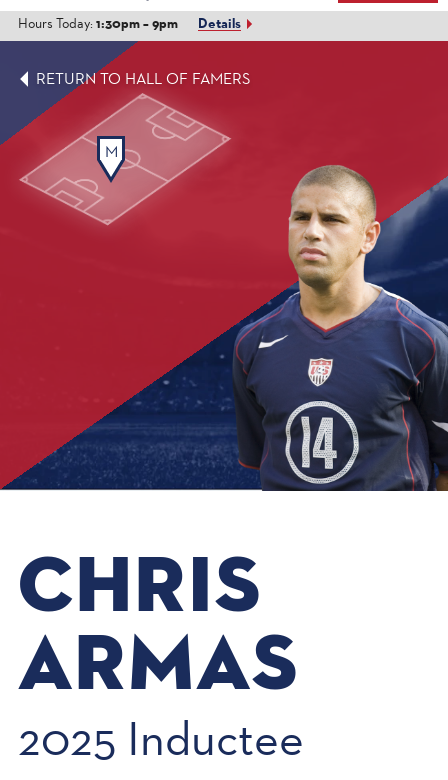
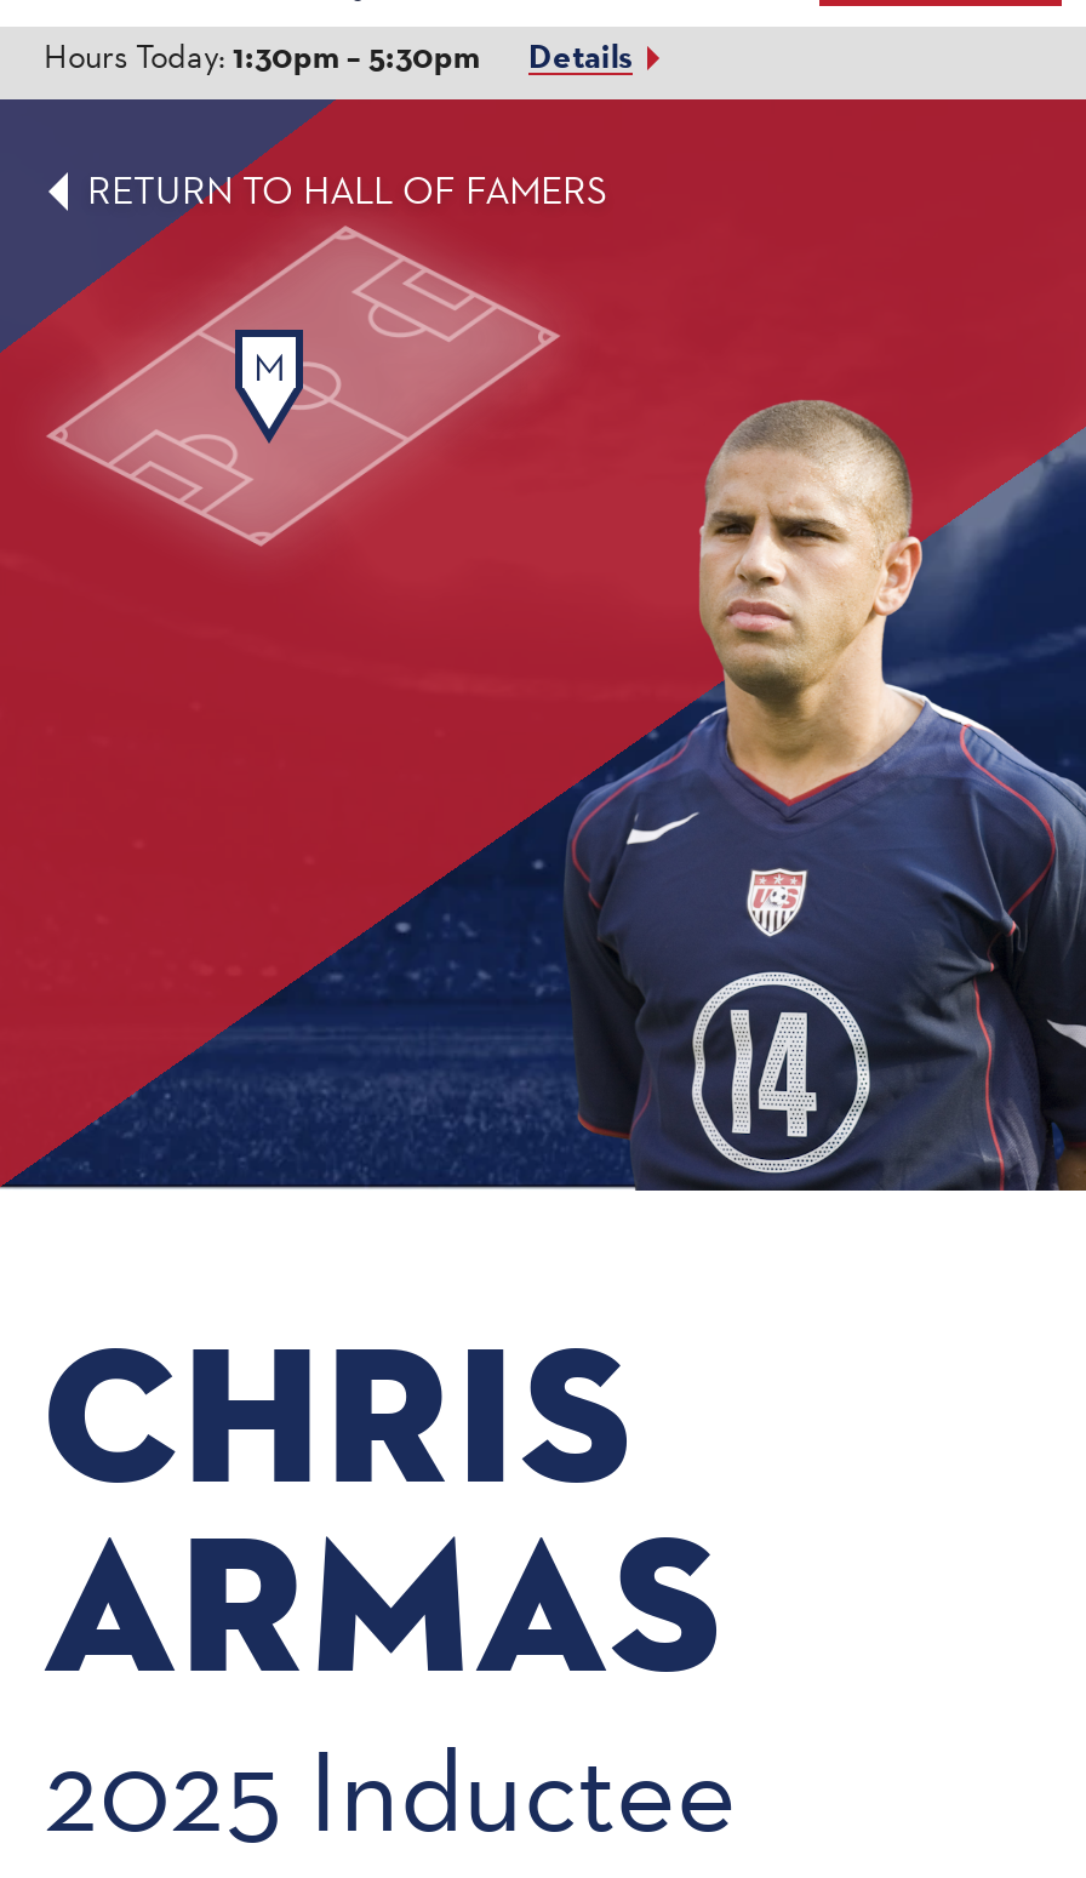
- Hours Today: 1:30pm – 9pm
+ Hours Today: 1:30pm – 5:30pm
